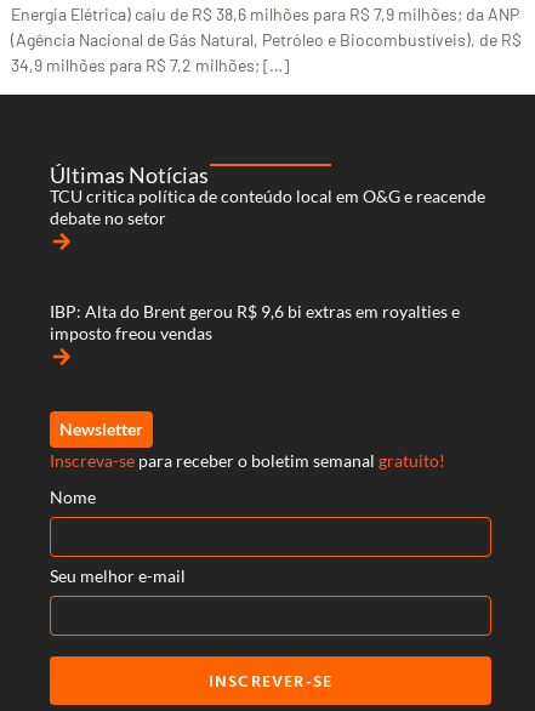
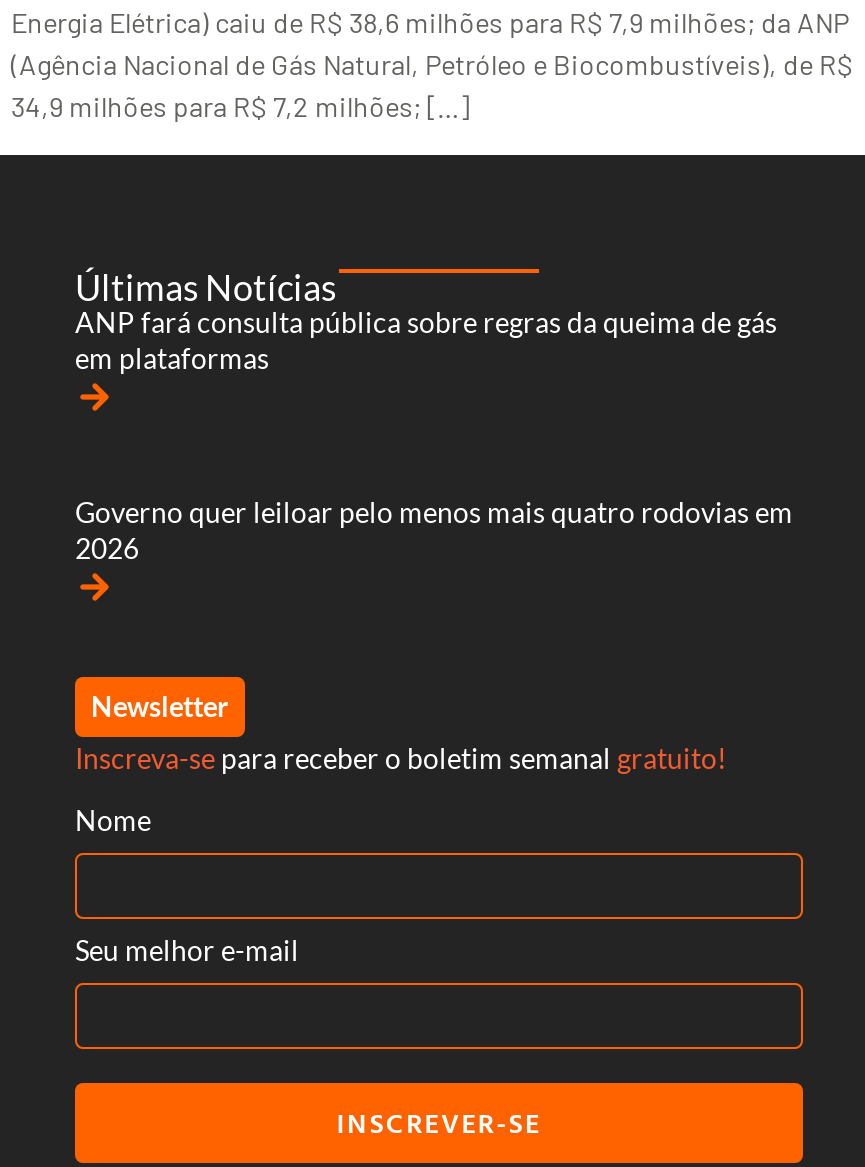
- TCU critica política de conteúdo local em O&G e reacende
- debate no setor
+ ANP fará consulta pública sobre regras da queima de gás
+ em plataformas

- IBP: Alta do Brent gerou R$ 9,6 bi extras em royalties e
- imposto freou vendas
+ Governo quer leiloar pelo menos mais quatro rodovias em
+ 2026
